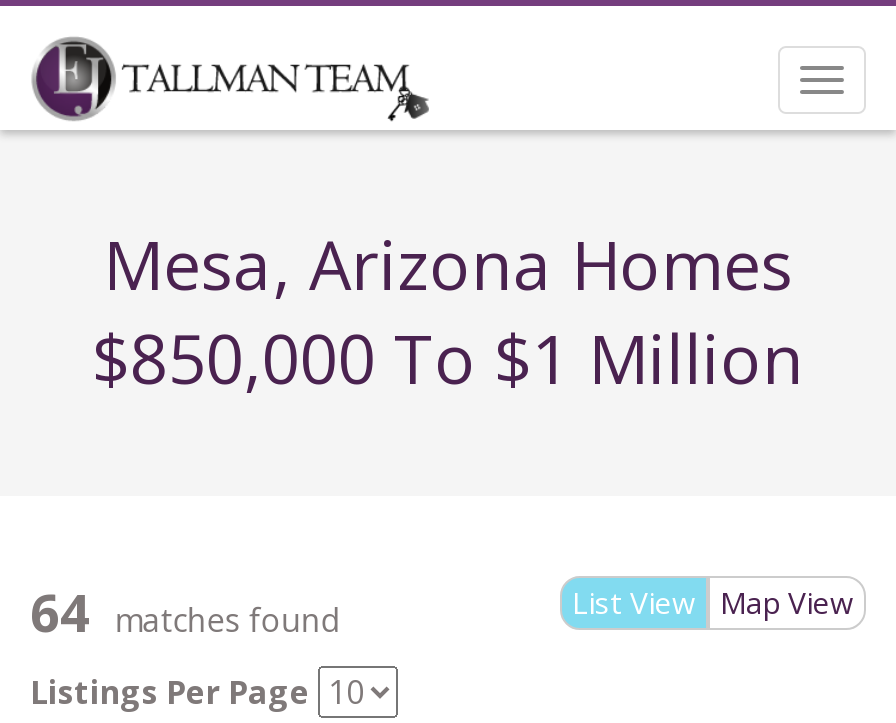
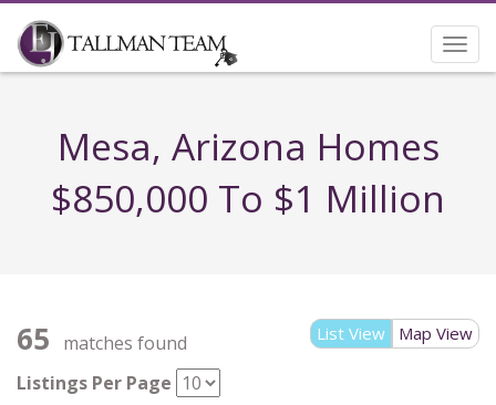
- 64 matches found
+ 65 matches found
